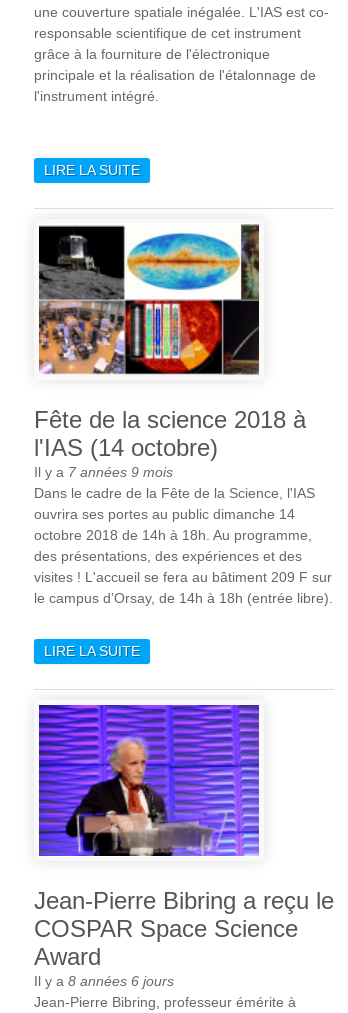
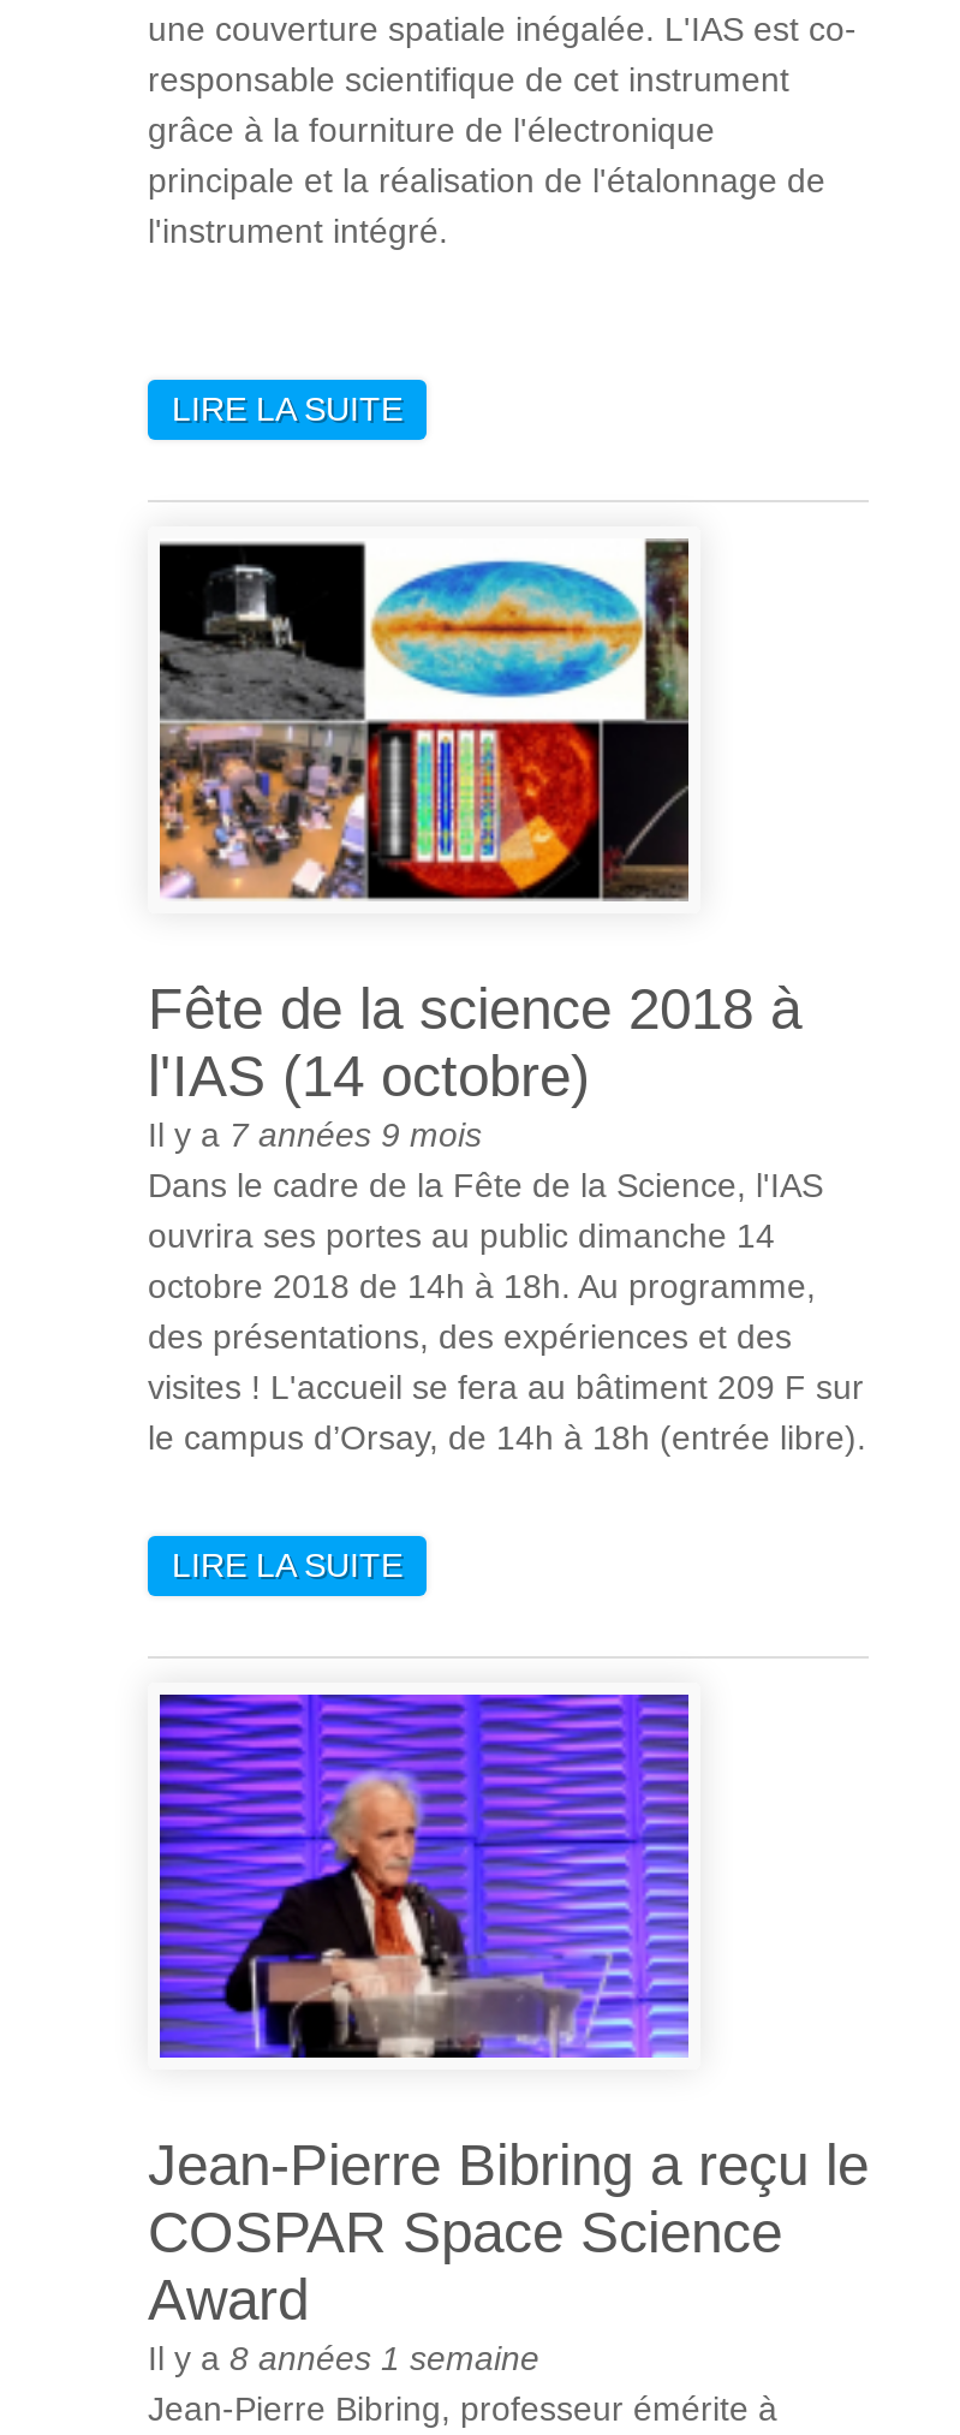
- Il y a 8 années 6 jours
+ Il y a 8 années 1 semaine
